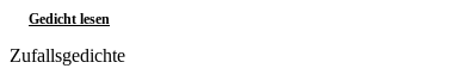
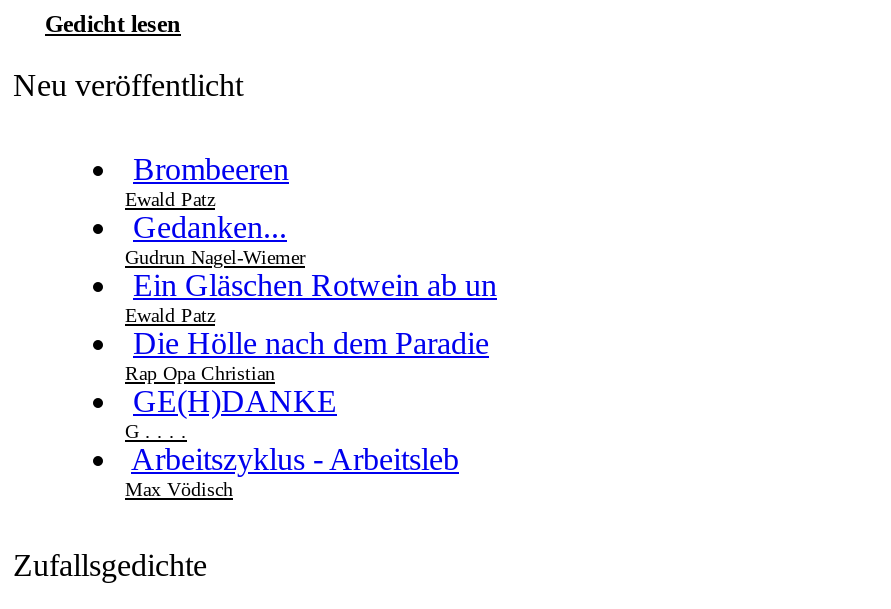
+ Neu veröffentlicht
+ Brombeeren
+ Ewald Patz
+ Gedanken...
+ Gudrun Nagel-Wiemer
+ Ein Gläschen Rotwein ab un
+ Ewald Patz
+ Die Hölle nach dem Paradie
+ Rap Opa Christian
+ GE(H)DANKE
+ G . . . .
+ Arbeitszyklus - Arbeitsleb
+ Max Vödisch
